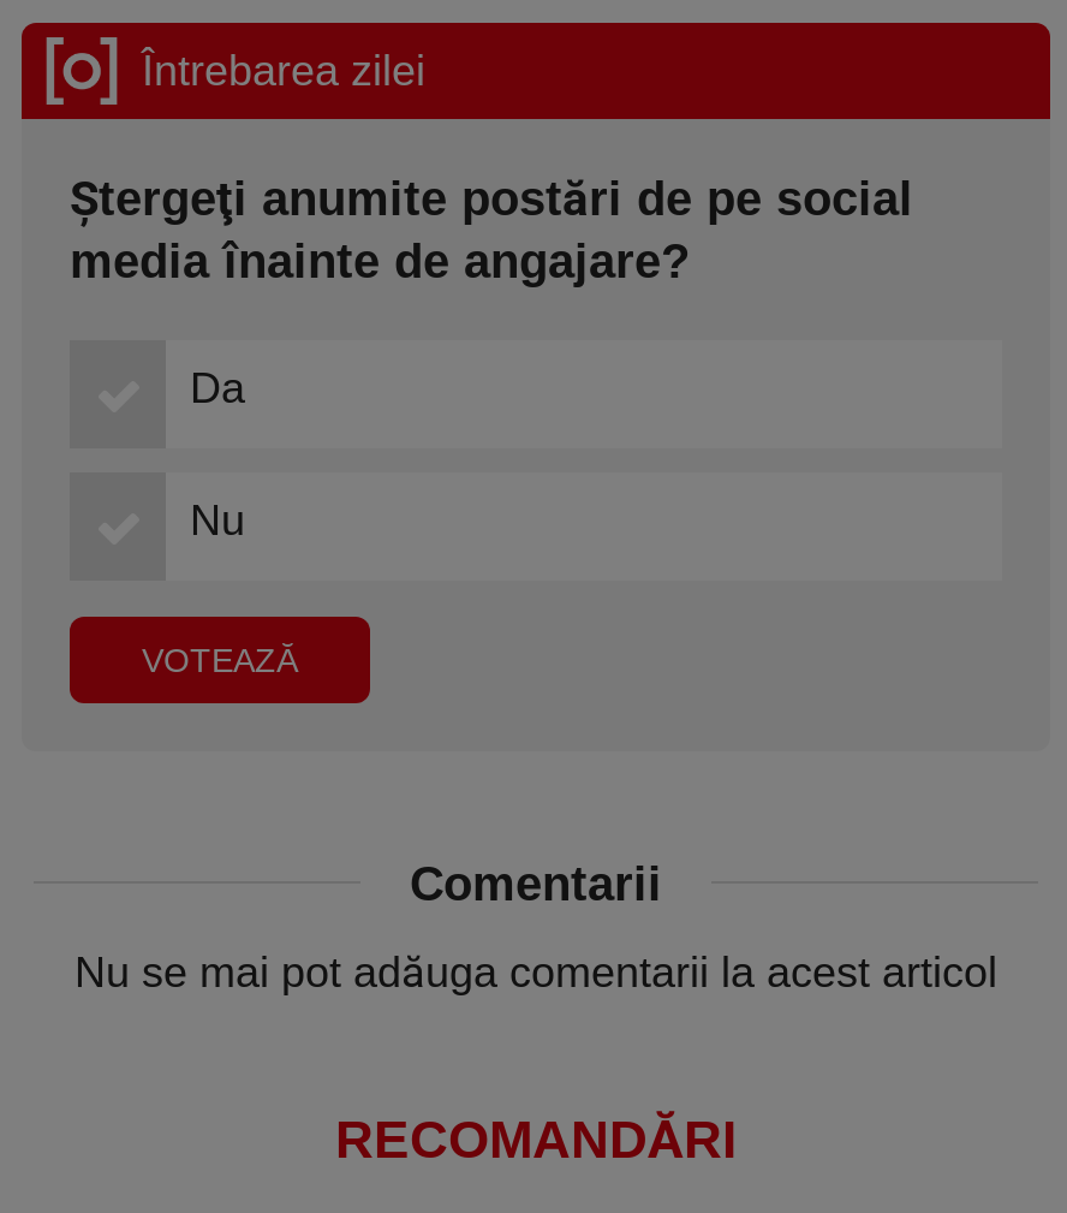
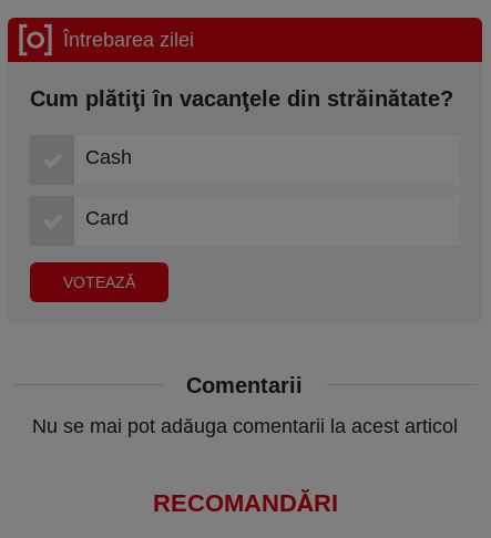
- Ştergeţi anumite postări de pe social
- media înainte de angajare?
+ Cum plătiţi în vacanţele din străinătate?

- Da
+ Cash

- Nu
+ Card
